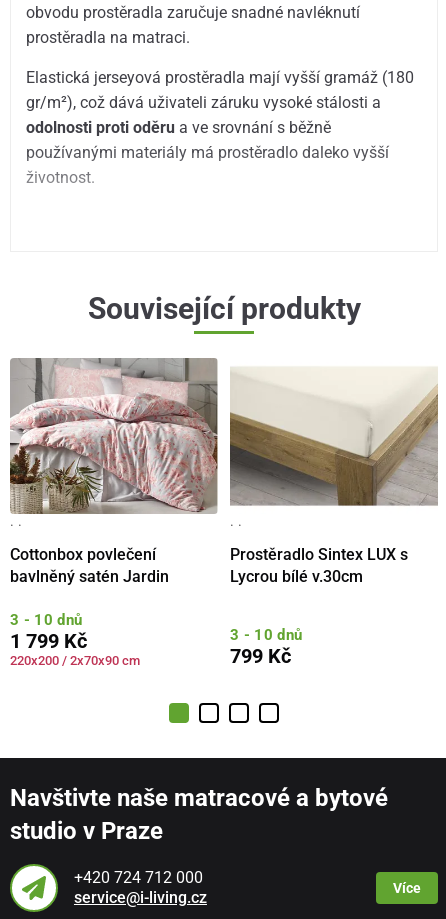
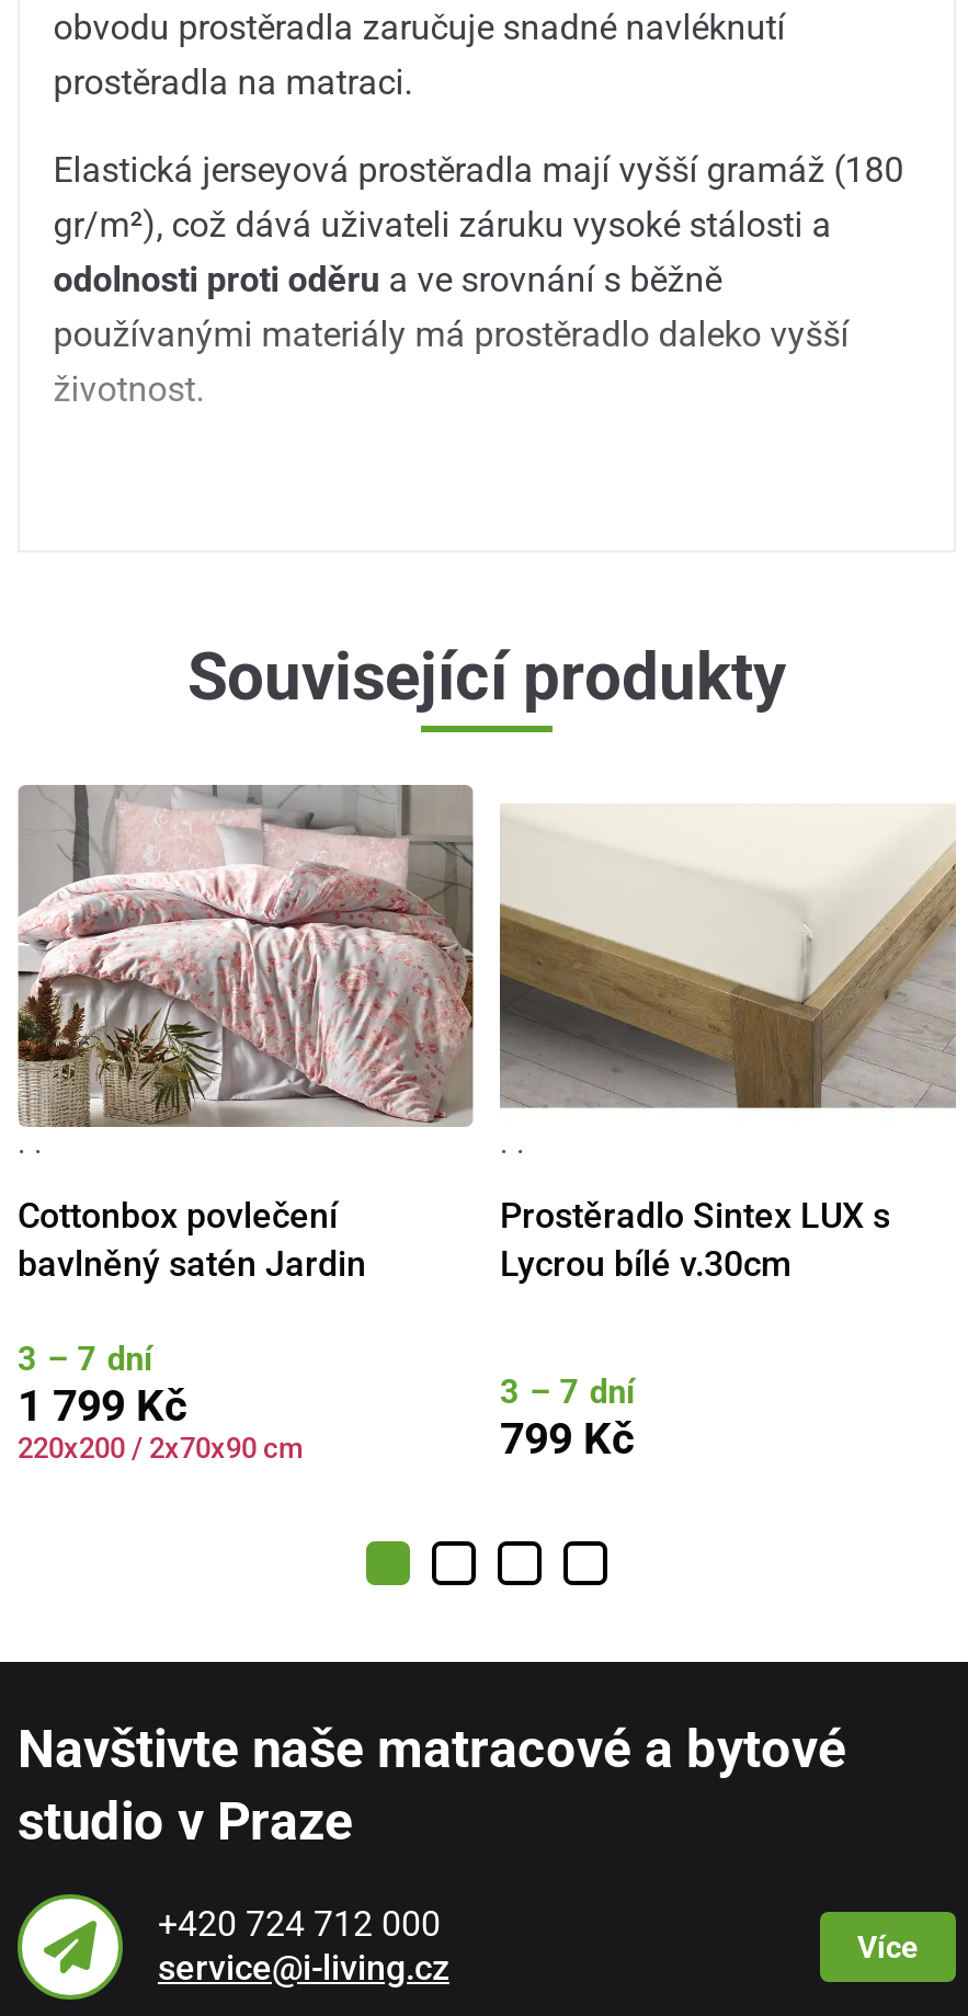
- 3 - 10 dnů
+ 3 – 7 dní

- 3 - 10 dnů
+ 3 – 7 dní
